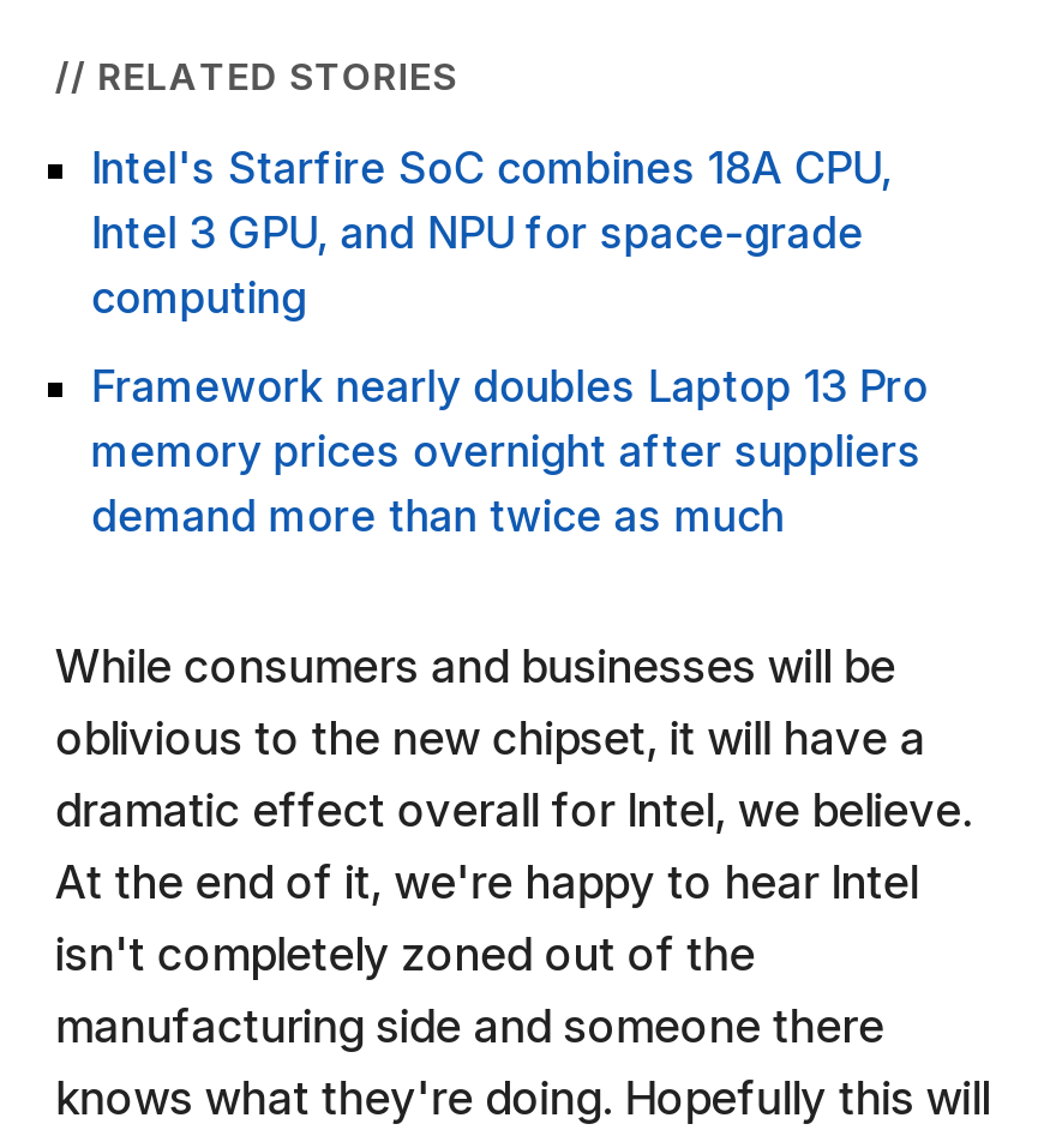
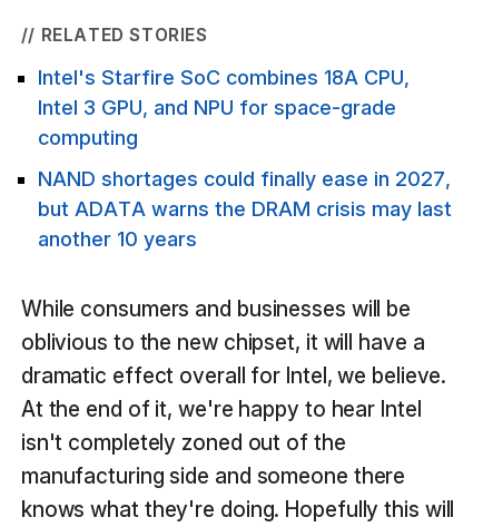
- Framework nearly doubles Laptop 13 Pro
- memory prices overnight after suppliers
- demand more than twice as much
+ NAND shortages could finally ease in 2027,
+ but ADATA warns the DRAM crisis may last
+ another 10 years
